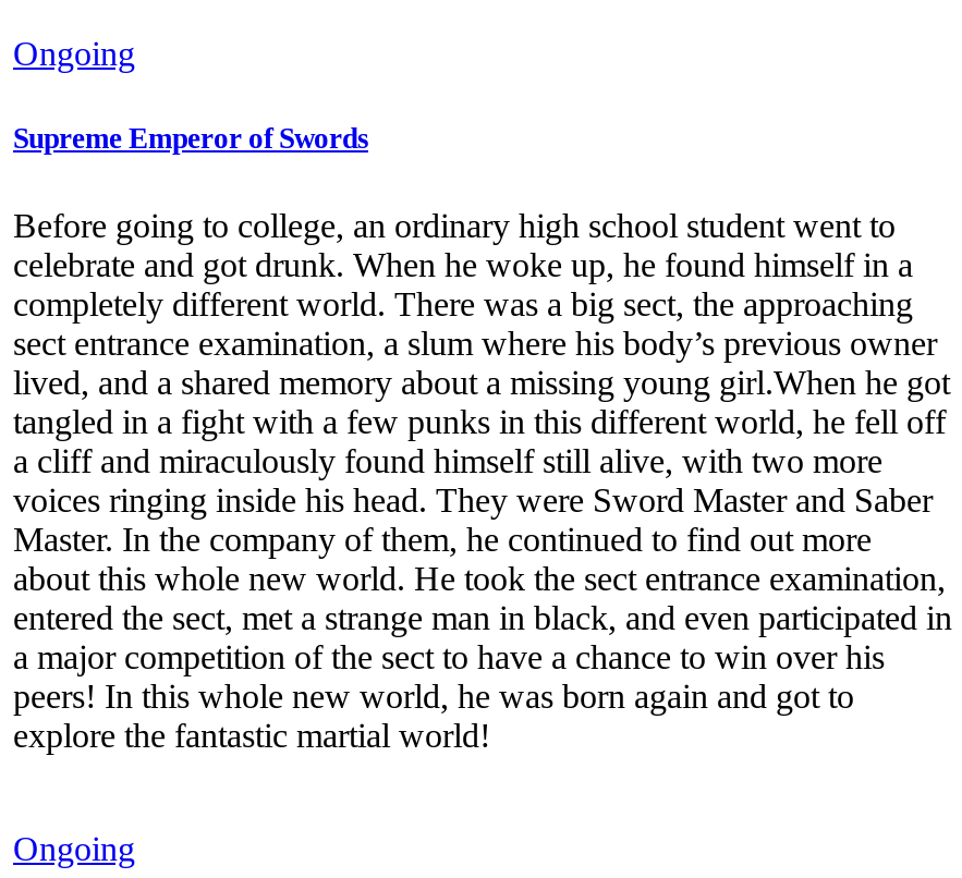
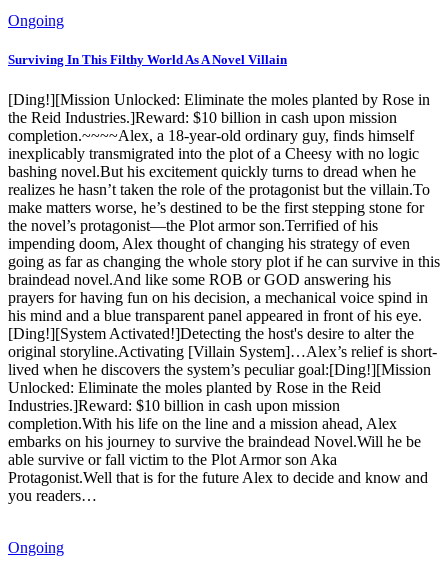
- Supreme Emperor of Swords
+ Surviving In This Filthy World As A Novel Villain

- Before going to college, an ordinary high school student went to
- celebrate and got drunk. When he woke up, he found himself in a
- completely different world. There was a big sect, the approaching
- sect entrance examination, a slum where his body’s previous owner
- lived, and a shared memory about a missing young girl.When he got
- tangled in a fight with a few punks in this different world, he fell off
- a cliff and miraculously found himself still alive, with two more
- voices ringing inside his head. They were Sword Master and Saber
- Master. In the company of them, he continued to find out more
- about this whole new world. He took the sect entrance examination,
- entered the sect, met a strange man in black, and even participated in
- a major competition of the sect to have a chance to win over his
- peers! In this whole new world, he was born again and got to
- explore the fantastic martial world!
+ [Ding!][Mission Unlocked: Eliminate the moles planted by Rose in
+ the Reid Industries.]Reward: $10 billion in cash upon mission
+ completion.~~~~Alex, a 18-year-old ordinary guy, finds himself
+ inexplicably transmigrated into the plot of a Cheesy with no logic
+ bashing novel.But his excitement quickly turns to dread when he
+ realizes he hasn’t taken the role of the protagonist but the villain.To
+ make matters worse, he’s destined to be the first stepping stone for
+ the novel’s protagonist—the Plot armor son.Terrified of his
+ impending doom, Alex thought of changing his strategy of even
+ going as far as changing the whole story plot if he can survive in this
+ braindead novel.And like some ROB or GOD answering his
+ prayers for having fun on his decision, a mechanical voice spind in
+ his mind and a blue transparent panel appeared in front of his eye.
+ [Ding!][System Activated!]Detecting the host's desire to alter the
+ original storyline.Activating [Villain System]…Alex’s relief is short-
+ lived when he discovers the system’s peculiar goal:[Ding!][Mission
+ Unlocked: Eliminate the moles planted by Rose in the Reid
+ Industries.]Reward: $10 billion in cash upon mission
+ completion.With his life on the line and a mission ahead, Alex
+ embarks on his journey to survive the braindead Novel.Will he be
+ able survive or fall victim to the Plot Armor son Aka
+ Protagonist.Well that is for the future Alex to decide and know and
+ you readers…
